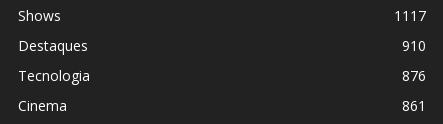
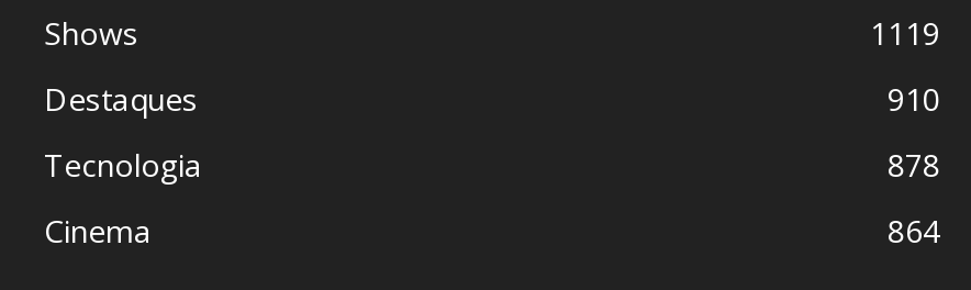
- 1117
+ 1119

- 876
+ 878

- 861
+ 864
